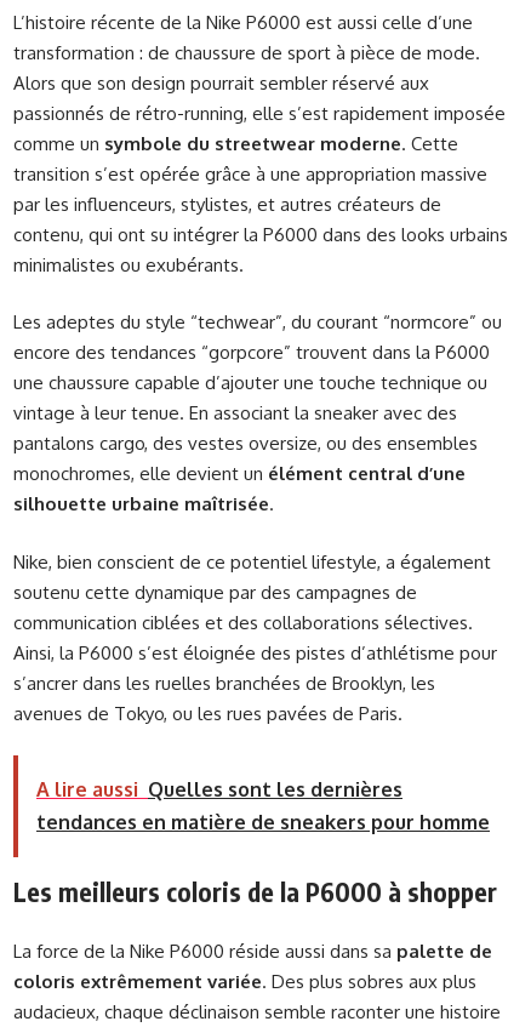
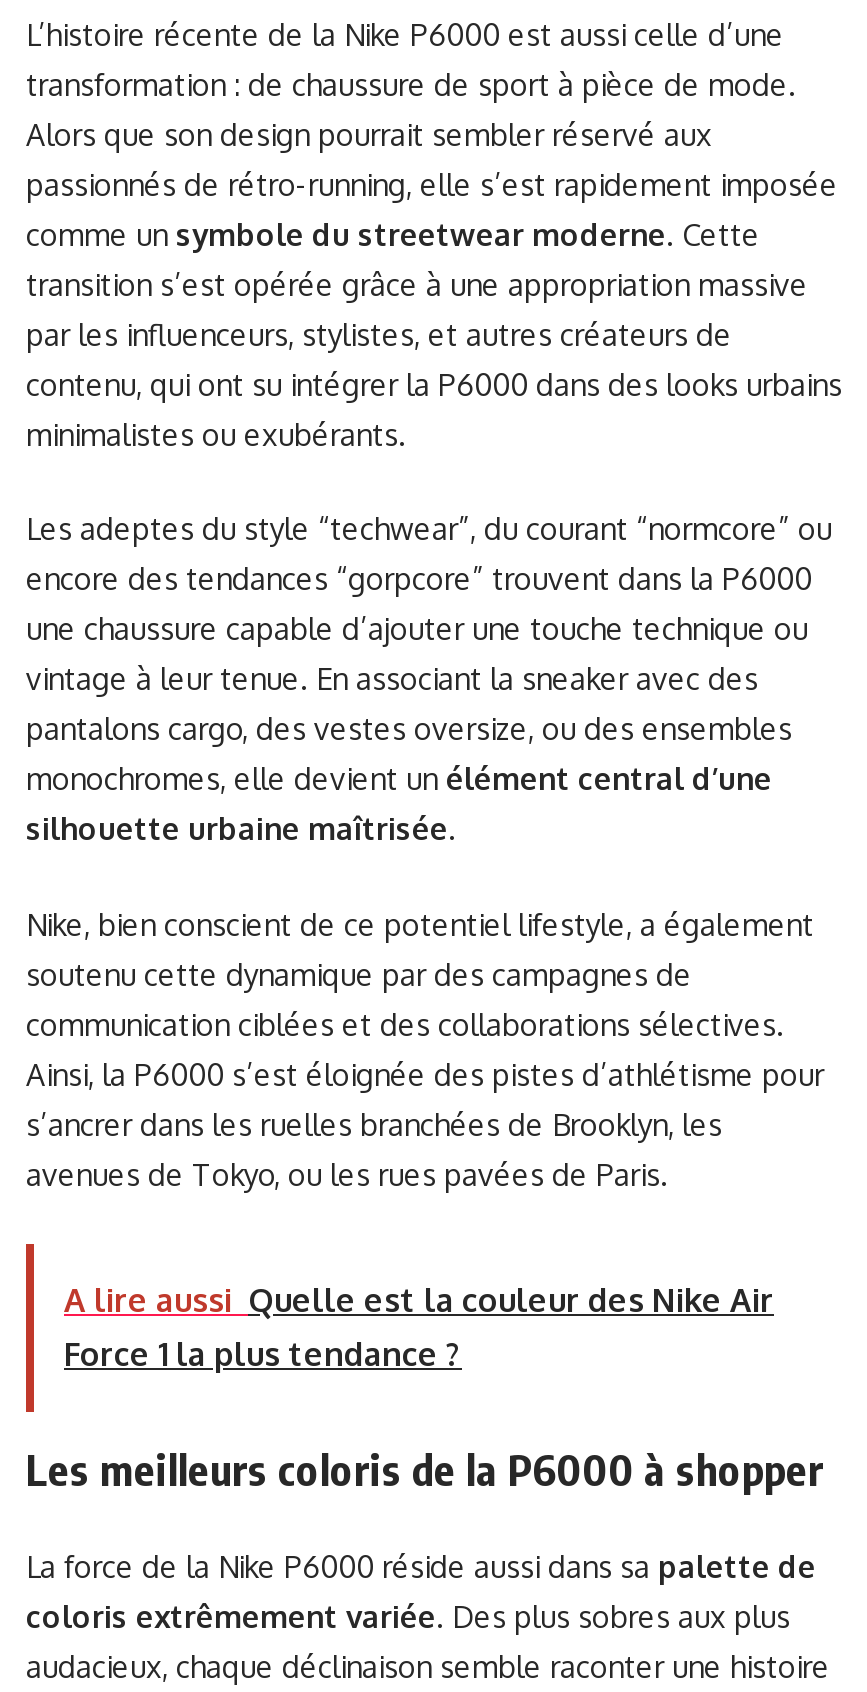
- A lire aussi Quelles sont les dernières
- tendances en matière de sneakers pour homme
+ A lire aussi Quelle est la couleur des Nike Air
+ Force 1 la plus tendance ?
